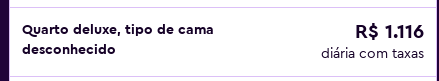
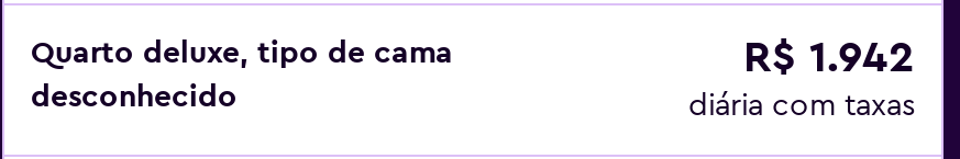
- R$ 1.116
+ R$ 1.942
